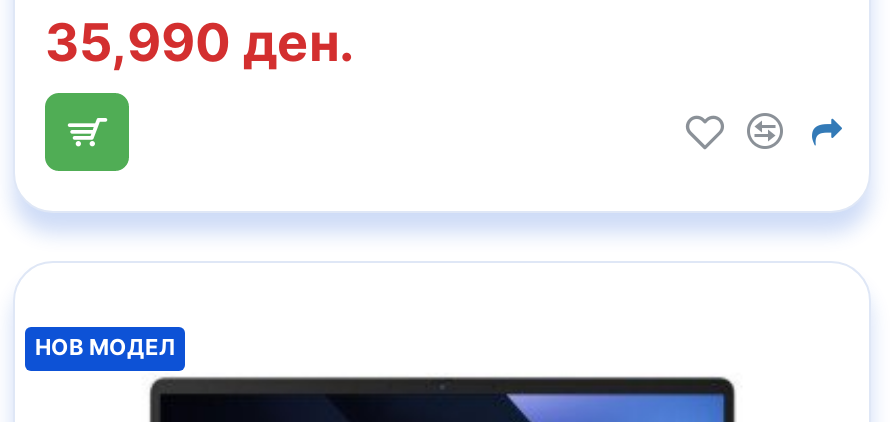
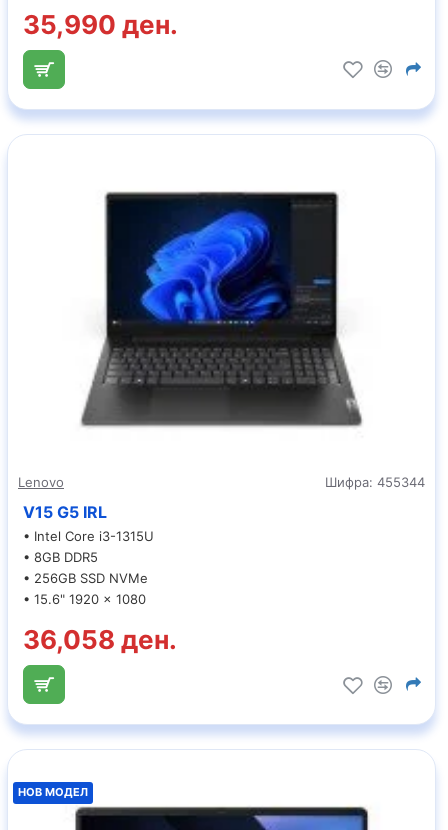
+ Lenovo
+ Шифра: 455344
+ V15 G5 IRL
+ • Intel Core i3-1315U
+ • 8GB DDR5
+ • 256GB SSD NVMe
+ • 15.6" 1920 x 1080
+ 36,058 ден.

+ [image]
